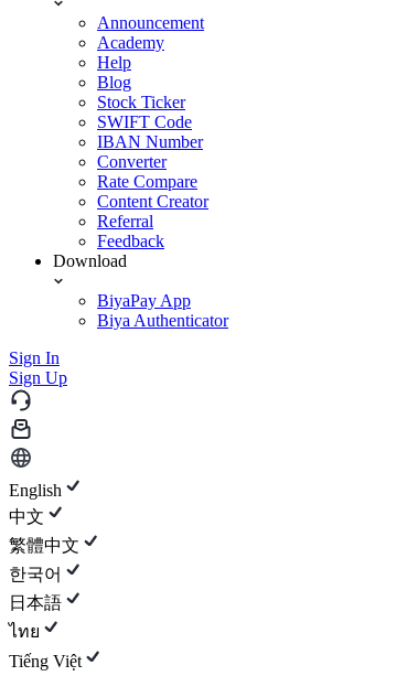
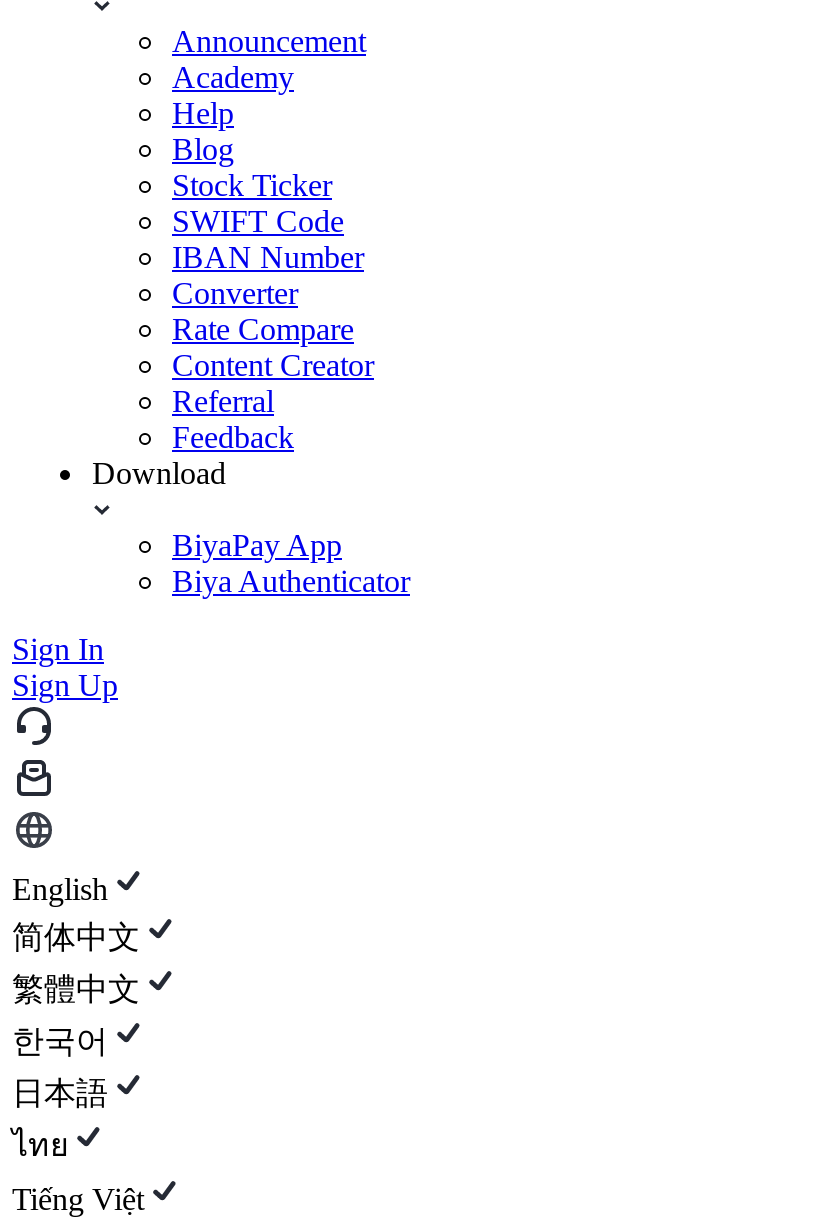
- 中文
+ 简体中文
